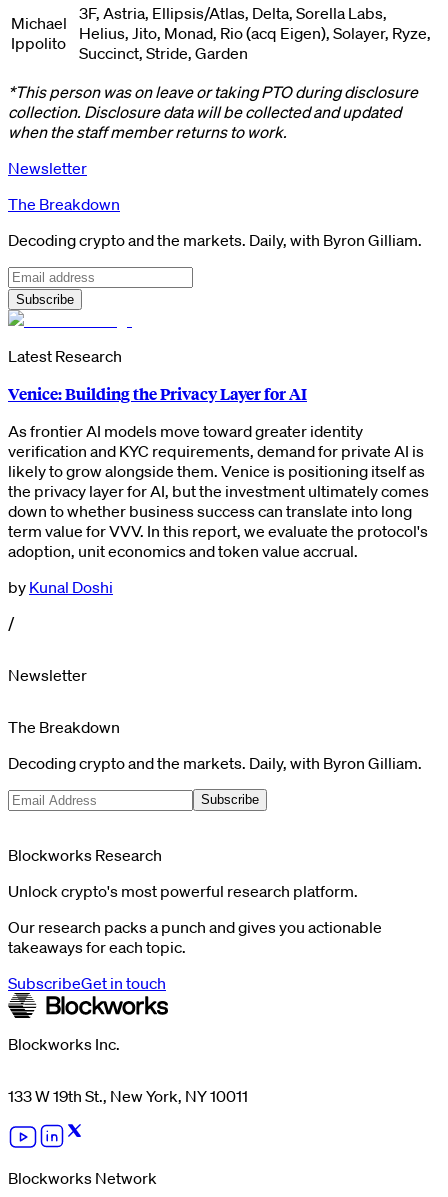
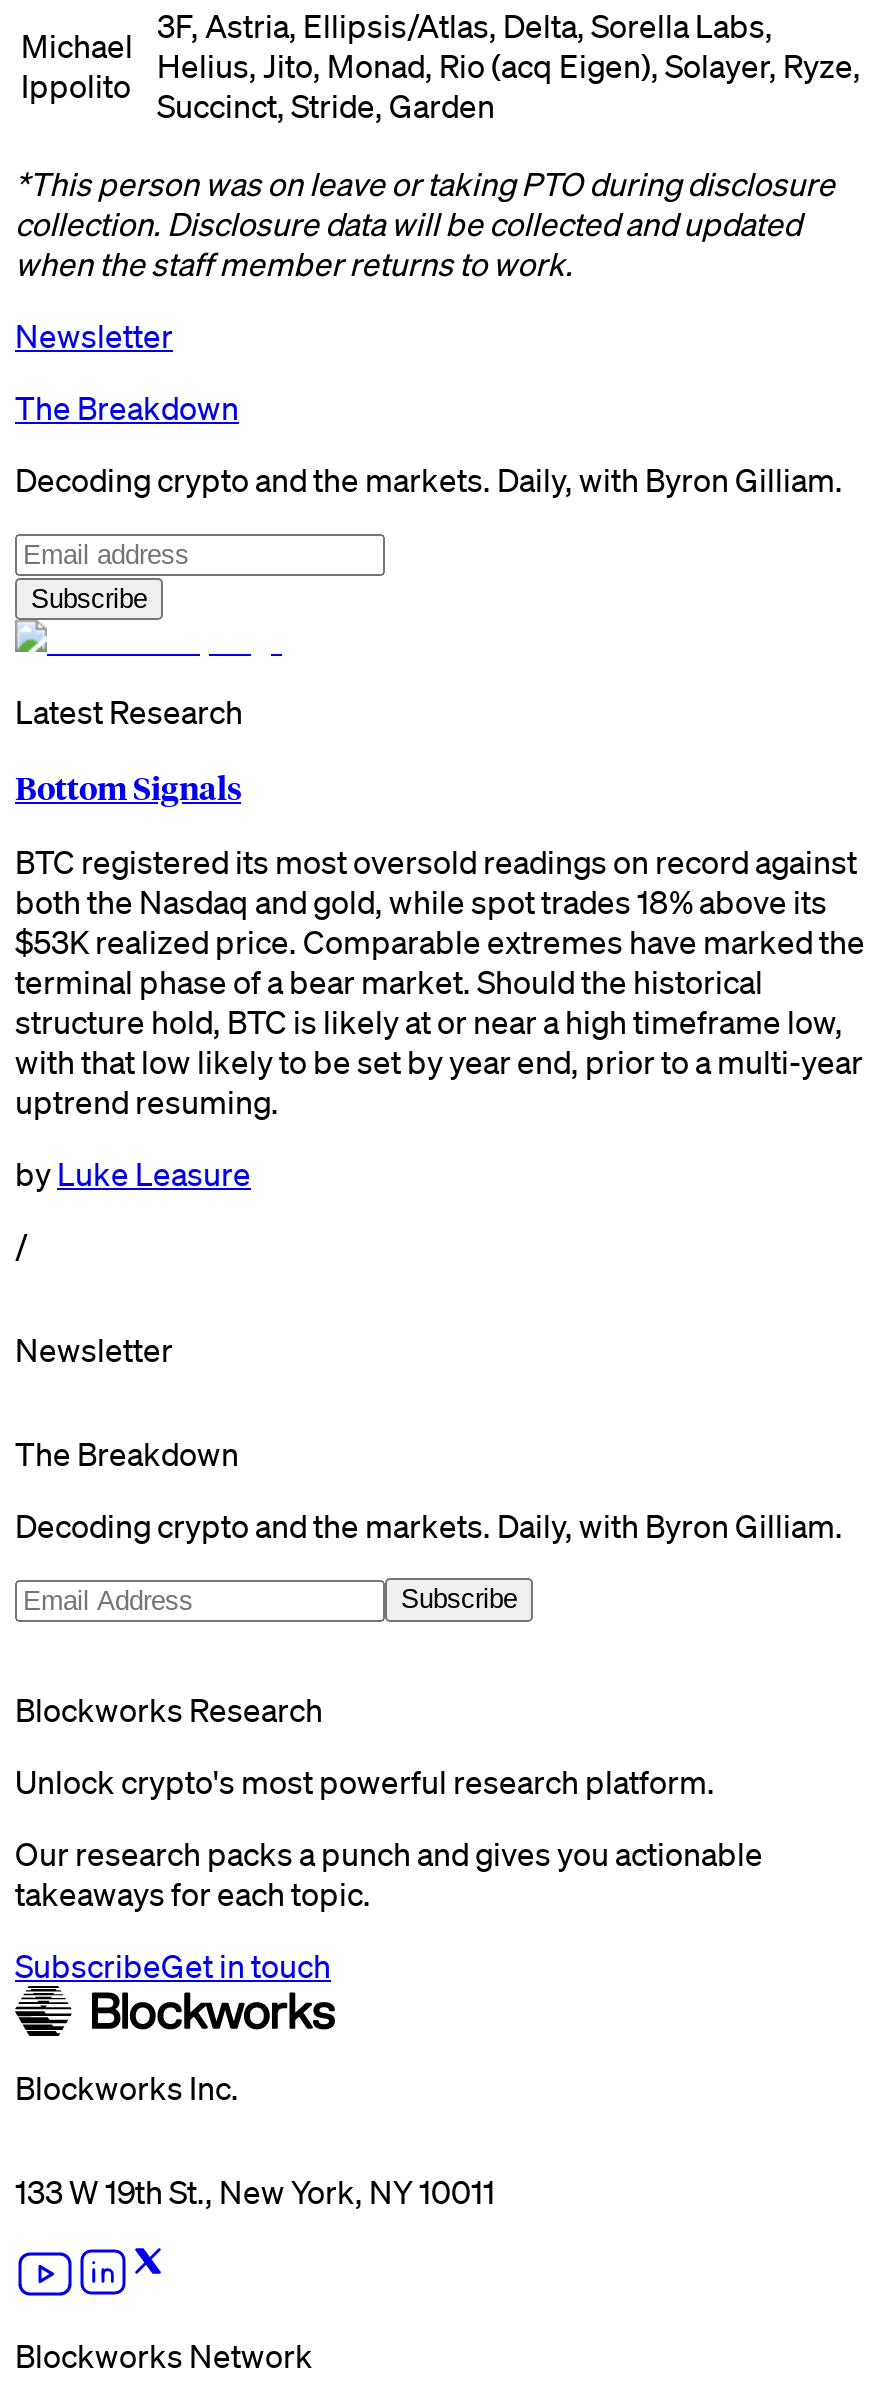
- Venice: Building the Privacy Layer for AI
+ Bottom Signals

- As frontier AI models move toward greater identity
- verification and KYC requirements, demand for private AI is
- likely to grow alongside them. Venice is positioning itself as
- the privacy layer for AI, but the investment ultimately comes
- down to whether business success can translate into long
- term value for VVV. In this report, we evaluate the protocol's
- adoption, unit economics and token value accrual.
+ BTC registered its most oversold readings on record against
+ both the Nasdaq and gold, while spot trades 18% above its
+ $53K realized price. Comparable extremes have marked the
+ terminal phase of a bear market. Should the historical
+ structure hold, BTC is likely at or near a high timeframe low,
+ with that low likely to be set by year end, prior to a multi-year
+ uptrend resuming.

- by Kunal Doshi
+ by Luke Leasure
